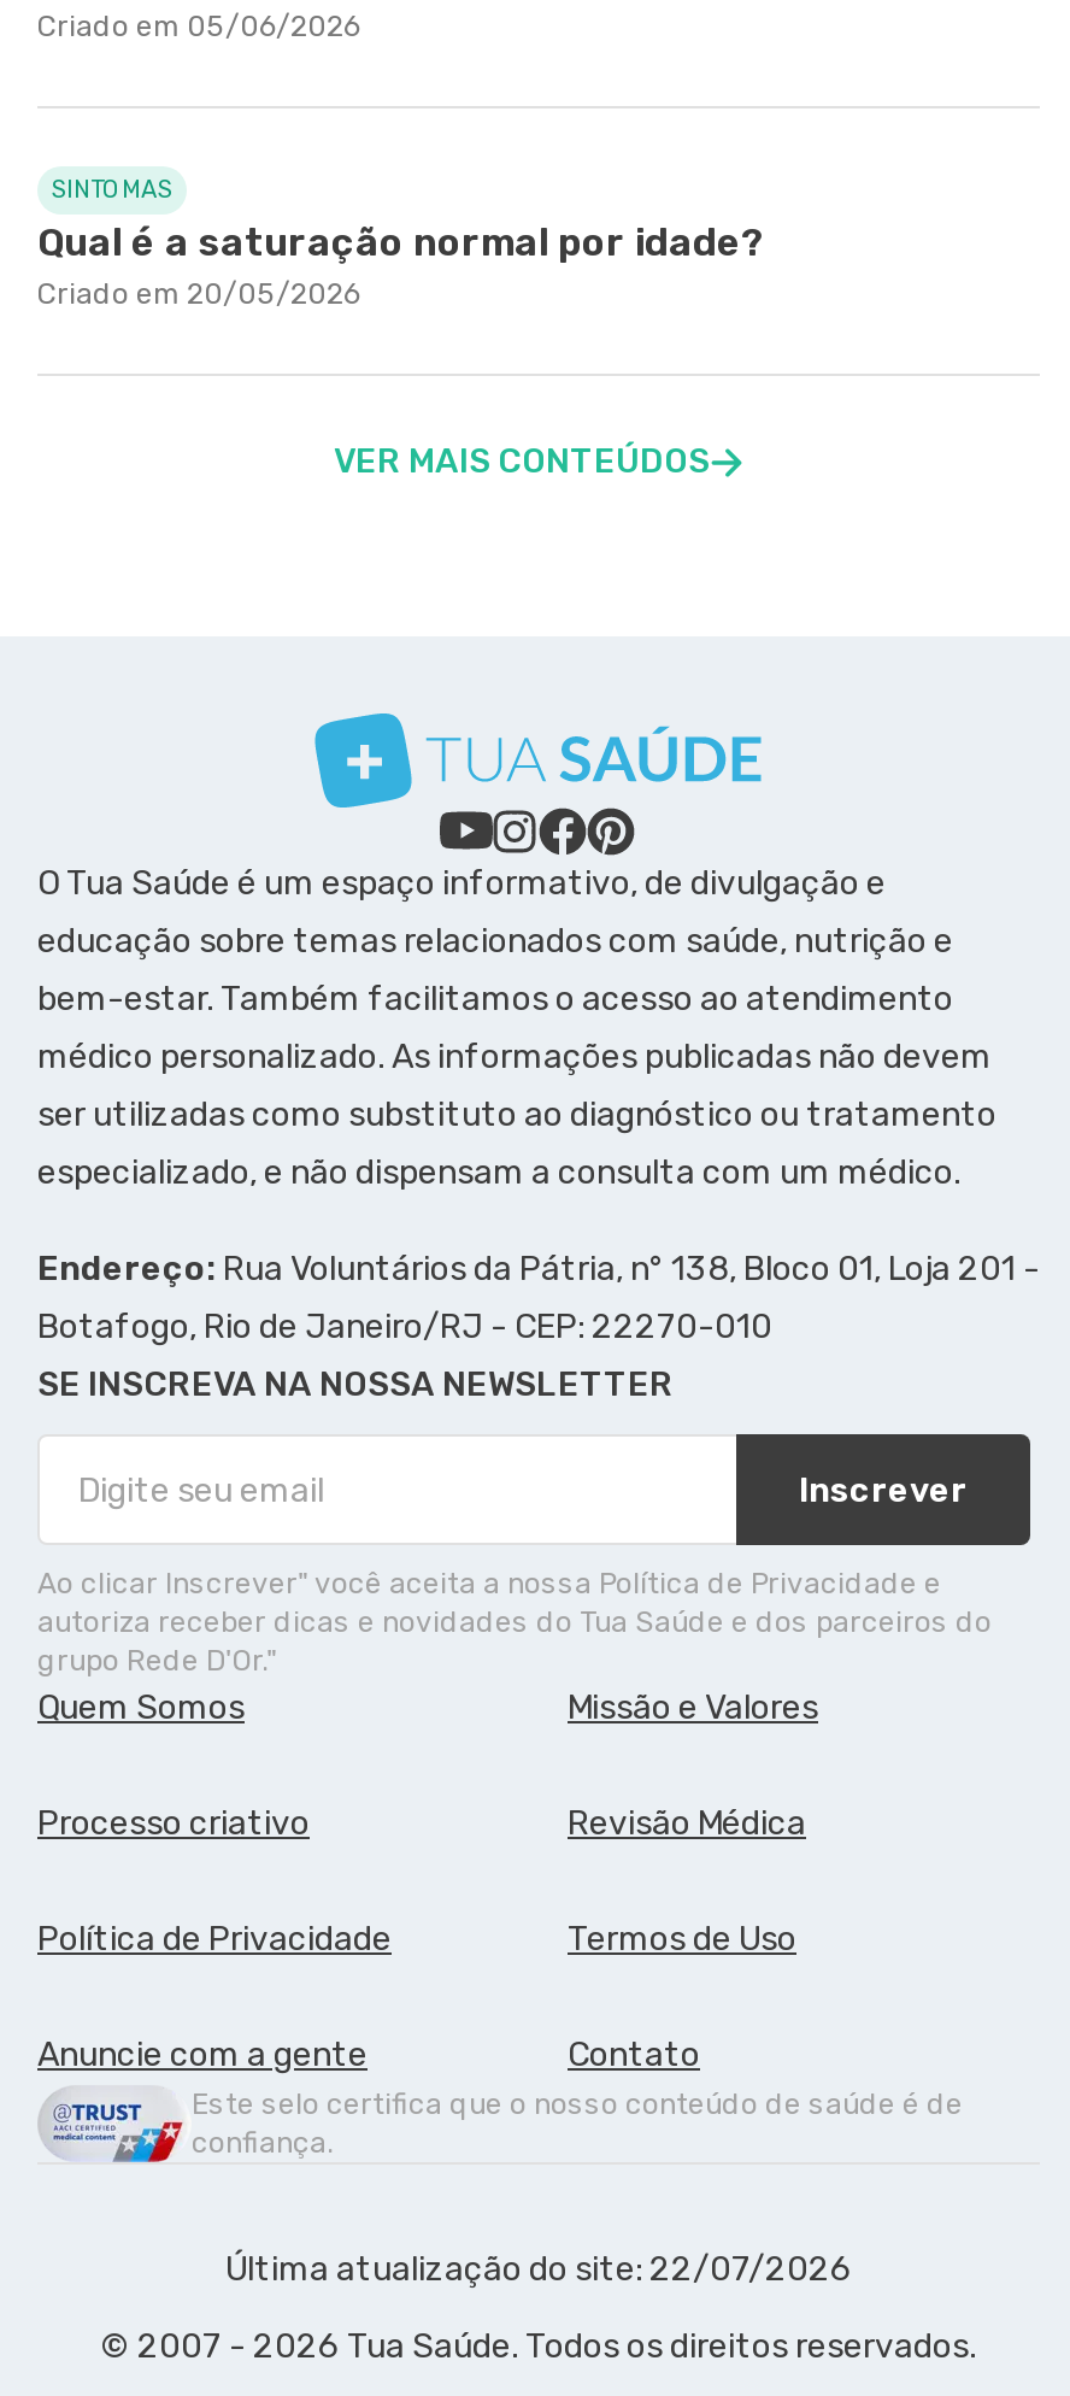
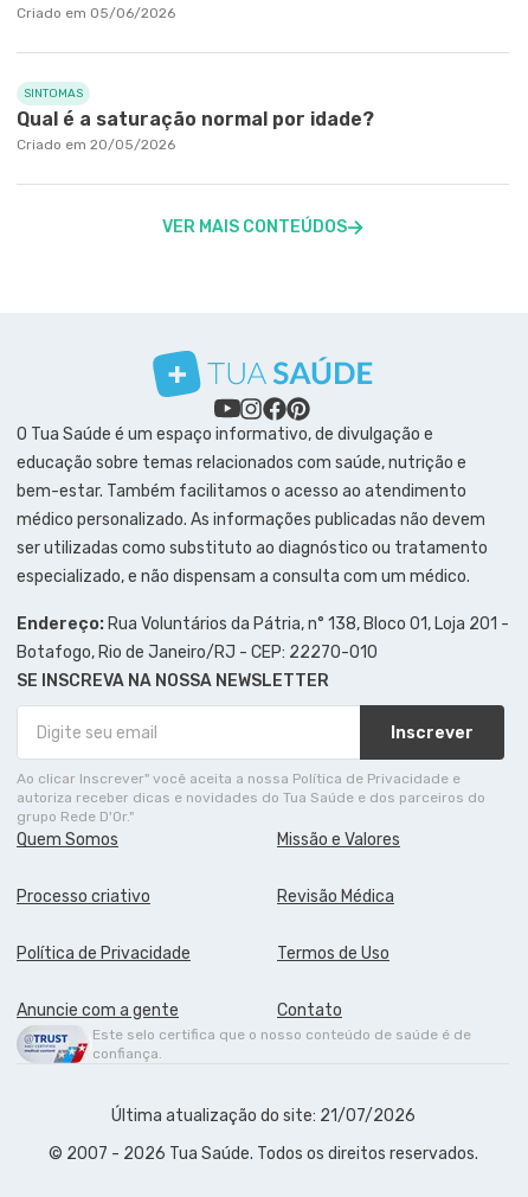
- Última atualização do site: 22/07/2026
+ Última atualização do site: 21/07/2026
